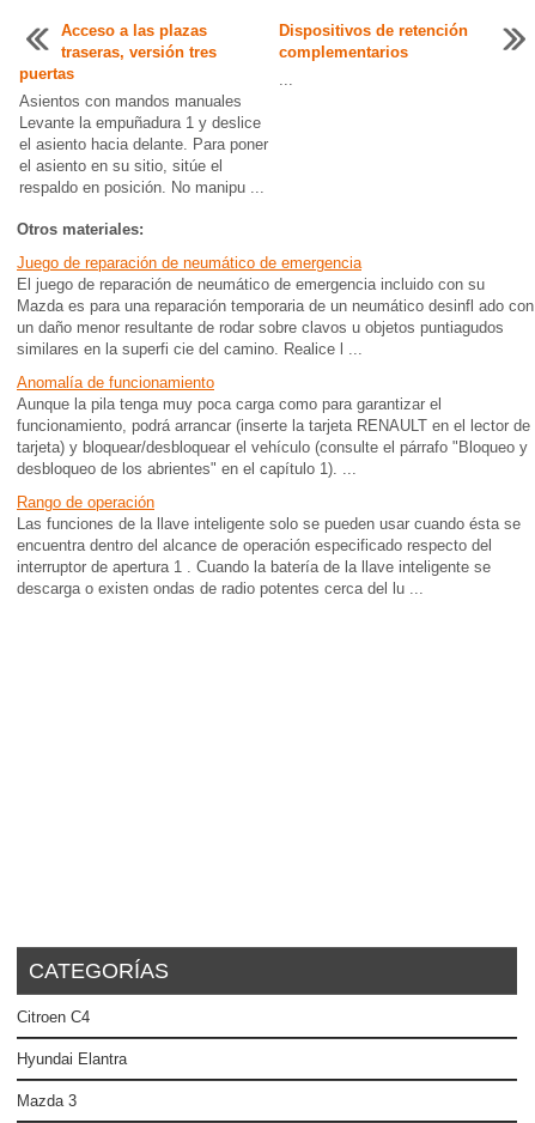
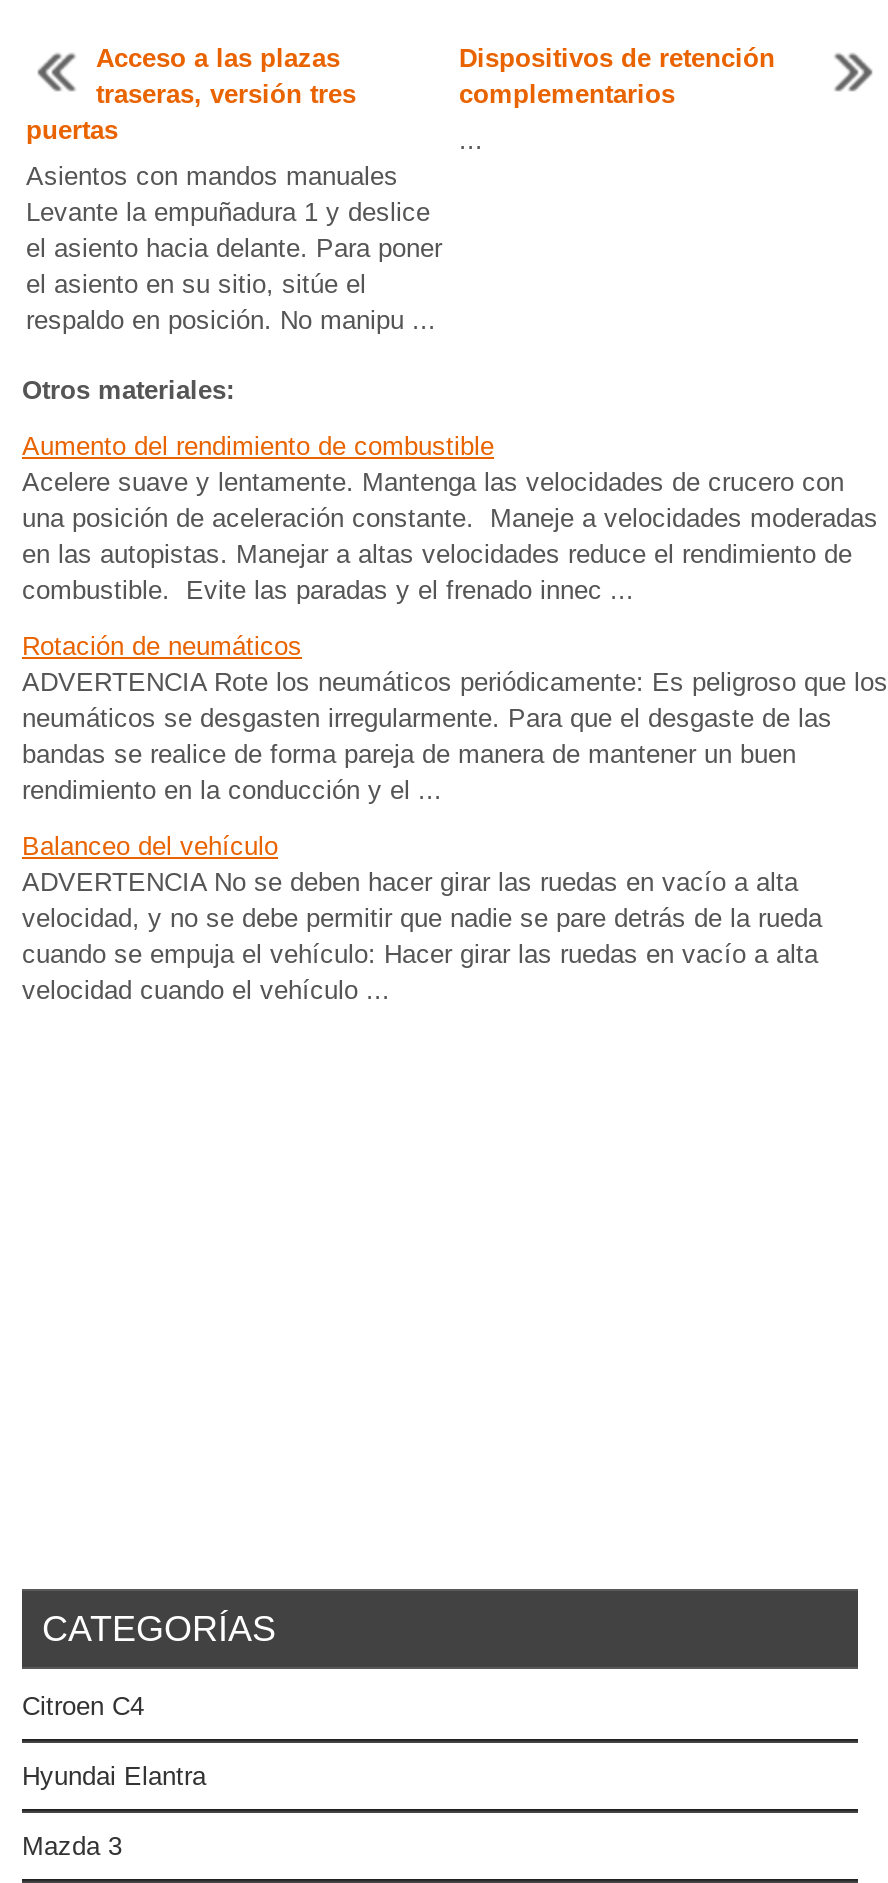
- Juego de reparación de neumático de emergencia
- El juego de reparación de neumático de emergencia incluido con su
- Mazda es para una reparación temporaria de un neumático desinfl ado con
- un daño menor resultante de rodar sobre clavos u objetos puntiagudos
- similares en la superfi cie del camino. Realice l ...
+ Aumento del rendimiento de combustible
+ Acelere suave y lentamente. Mantenga las velocidades de crucero con
+ una posición de aceleración constante. Maneje a velocidades moderadas
+ en las autopistas. Manejar a altas velocidades reduce el rendimiento de
+ combustible. Evite las paradas y el frenado innec ...

- Anomalía de funcionamiento
- Aunque la pila tenga muy poca carga como para garantizar el
- funcionamiento, podrá arrancar (inserte la tarjeta RENAULT en el lector de
- tarjeta) y bloquear/desbloquear el vehículo (consulte el párrafo "Bloqueo y
- desbloqueo de los abrientes" en el capítulo 1). ...
+ Rotación de neumáticos
+ ADVERTENCIA Rote los neumáticos periódicamente: Es peligroso que los
+ neumáticos se desgasten irregularmente. Para que el desgaste de las
+ bandas se realice de forma pareja de manera de mantener un buen
+ rendimiento en la conducción y el ...

- Rango de operación
- Las funciones de la llave inteligente solo se pueden usar cuando ésta se
- encuentra dentro del alcance de operación especificado respecto del
- interruptor de apertura 1 . Cuando la batería de la llave inteligente se
- descarga o existen ondas de radio potentes cerca del lu ...
+ Balanceo del vehículo
+ ADVERTENCIA No se deben hacer girar las ruedas en vacío a alta
+ velocidad, y no se debe permitir que nadie se pare detrás de la rueda
+ cuando se empuja el vehículo: Hacer girar las ruedas en vacío a alta
+ velocidad cuando el vehículo ...
